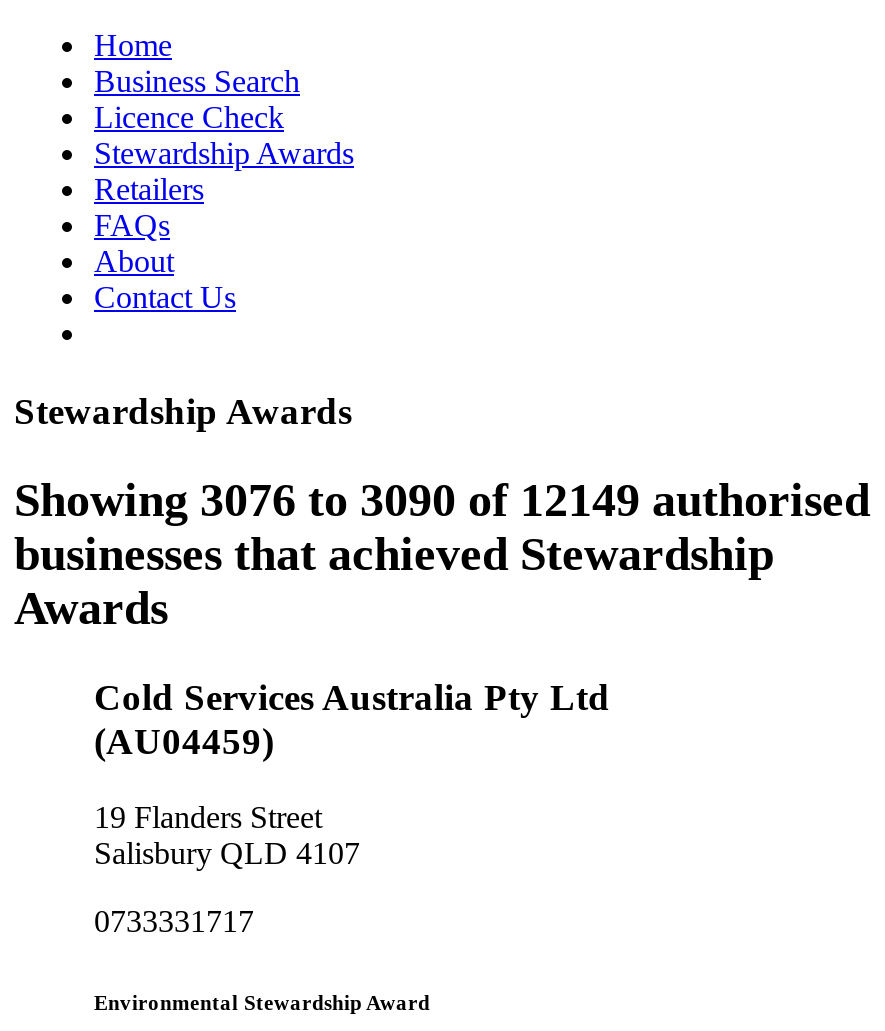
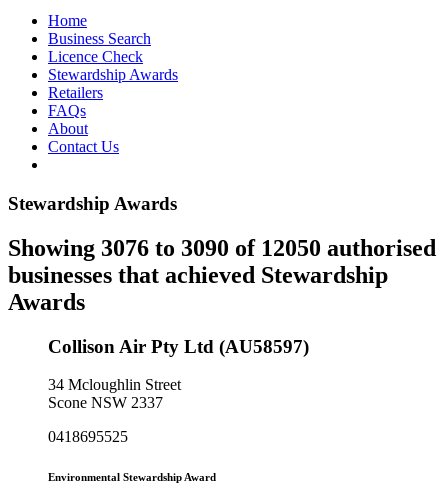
- Showing 3076 to 3090 of 12149 authorised
+ Showing 3076 to 3090 of 12050 authorised

- Cold Services Australia Pty Ltd
- (AU04459)
+ Collison Air Pty Ltd (AU58597)

- 19 Flanders Street
- Salisbury QLD 4107
+ 34 Mcloughlin Street
+ Scone NSW 2337

- 0733331717
+ 0418695525
